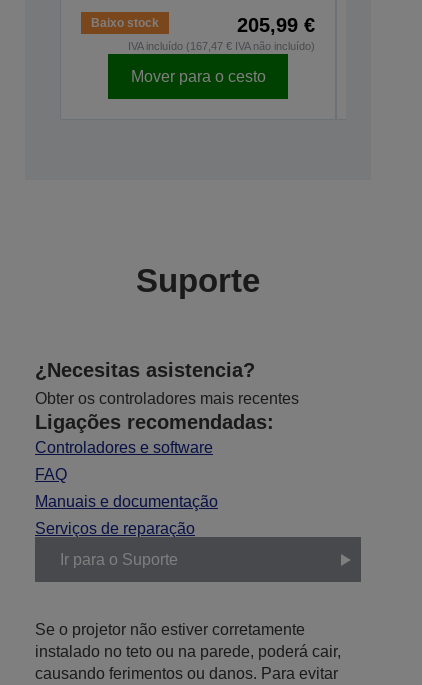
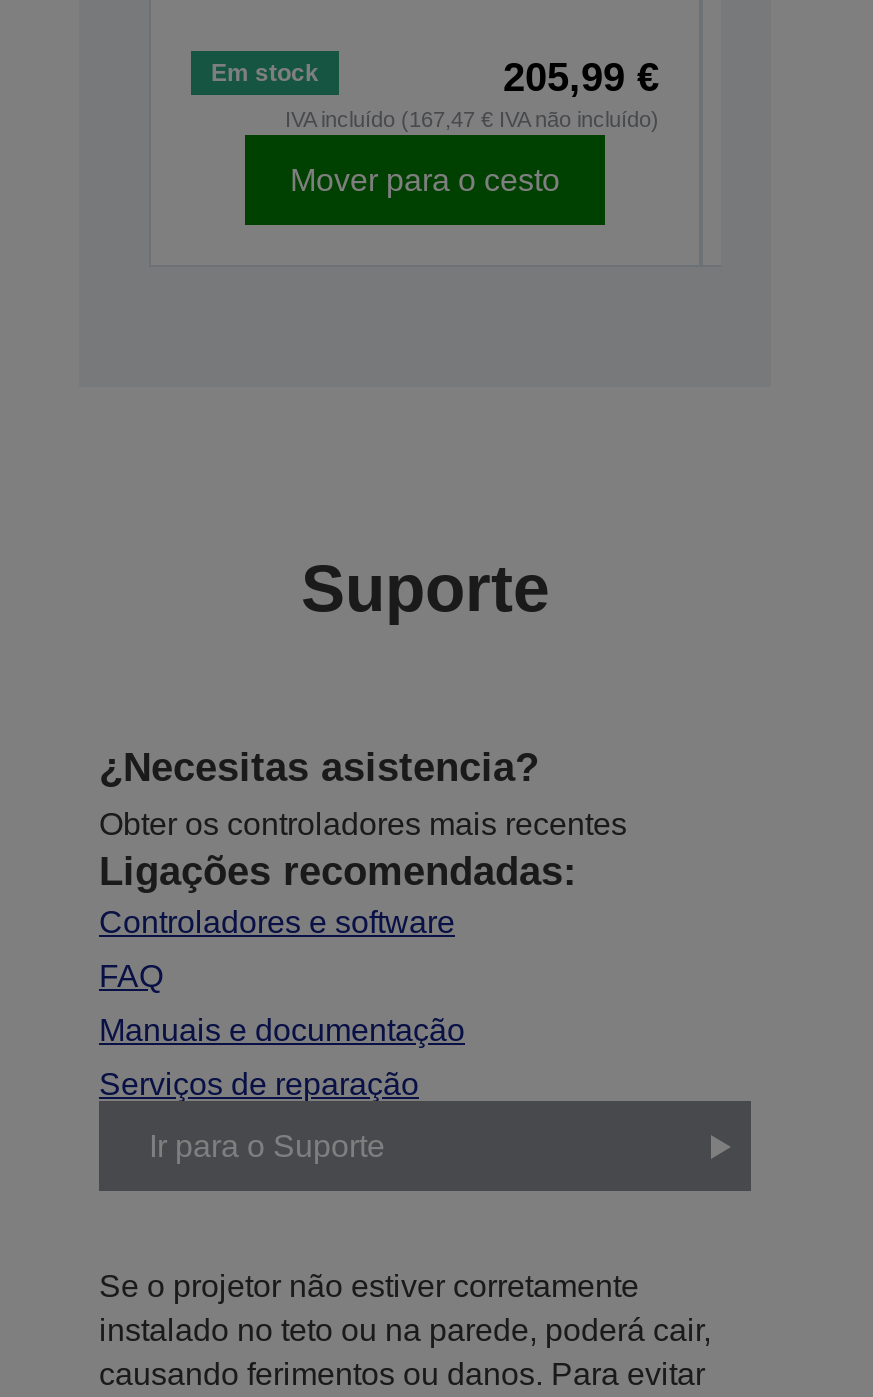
- Baixo stock
+ Em stock
